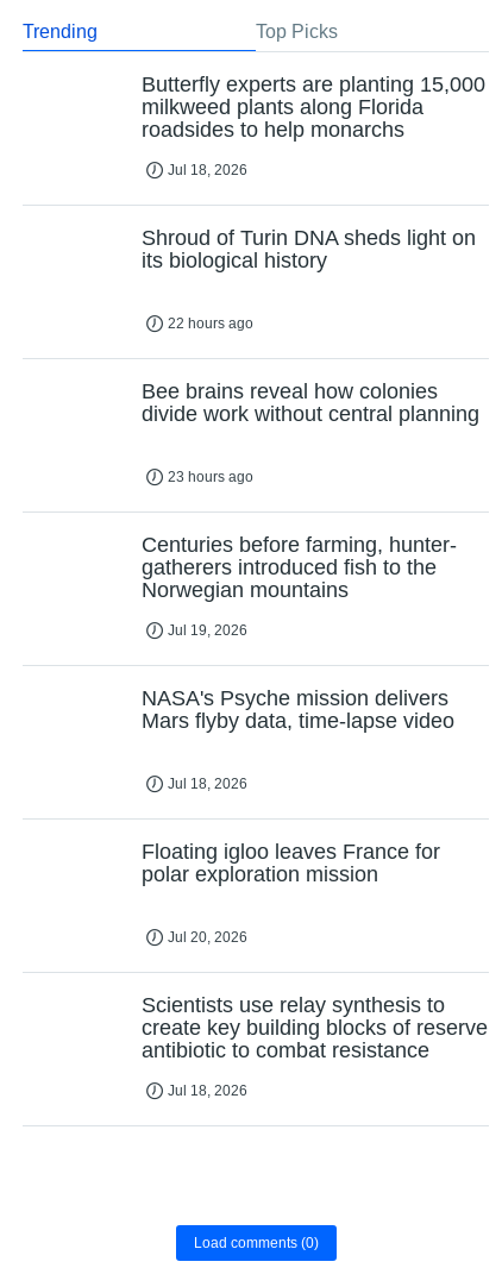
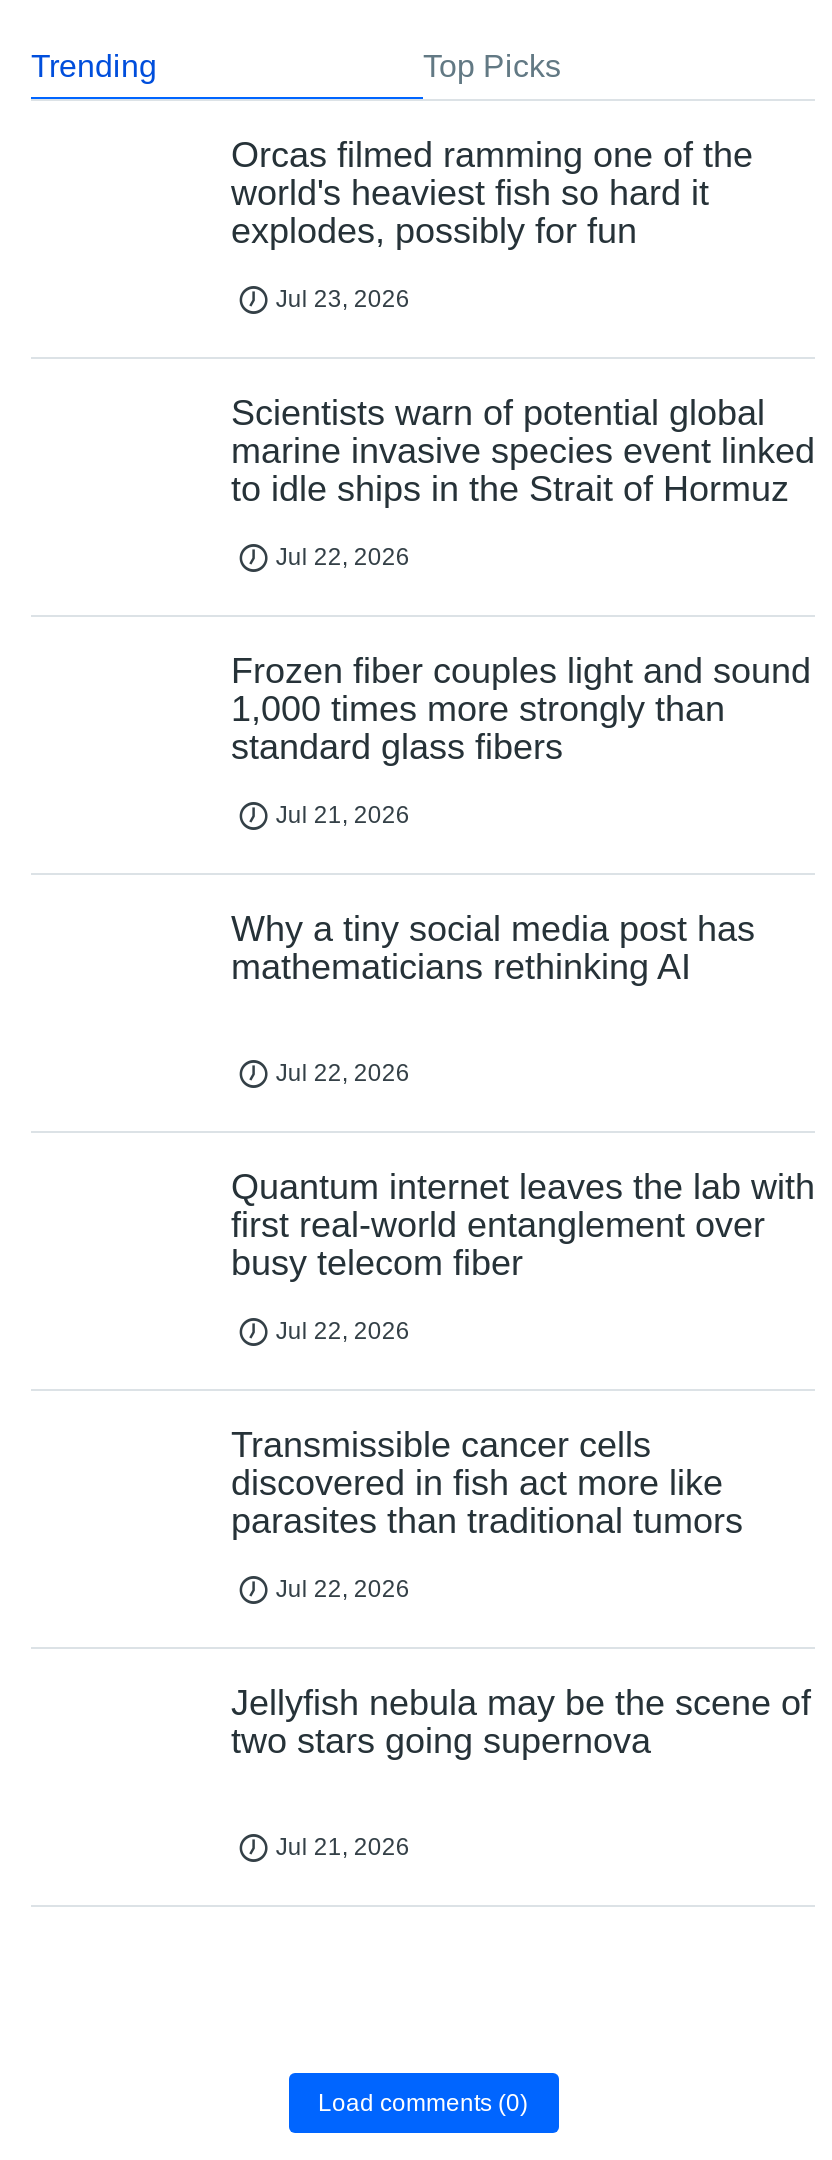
- Butterfly experts are planting 15,000
- milkweed plants along Florida
- roadsides to help monarchs
+ Orcas filmed ramming one of the
+ world's heaviest fish so hard it
+ explodes, possibly for fun

- Jul 18, 2026
+ Jul 23, 2026

- Shroud of Turin DNA sheds light on
- its biological history
+ Scientists warn of potential global
+ marine invasive species event linked
+ to idle ships in the Strait of Hormuz

- 22 hours ago
+ Jul 22, 2026

- Bee brains reveal how colonies
- divide work without central planning
+ Frozen fiber couples light and sound
+ 1,000 times more strongly than
+ standard glass fibers

- 23 hours ago
+ Jul 21, 2026

- Centuries before farming, hunter-
- gatherers introduced fish to the
- Norwegian mountains
+ Why a tiny social media post has
+ mathematicians rethinking AI

- Jul 19, 2026
+ Jul 22, 2026

- NASA's Psyche mission delivers
- Mars flyby data, time-lapse video
+ Quantum internet leaves the lab with
+ first real-world entanglement over
+ busy telecom fiber

- Jul 18, 2026
+ Jul 22, 2026

- Floating igloo leaves France for
- polar exploration mission
+ Transmissible cancer cells
+ discovered in fish act more like
+ parasites than traditional tumors

- Jul 20, 2026
+ Jul 22, 2026

- Scientists use relay synthesis to
- create key building blocks of reserve
- antibiotic to combat resistance
+ Jellyfish nebula may be the scene of
+ two stars going supernova

- Jul 18, 2026
+ Jul 21, 2026
